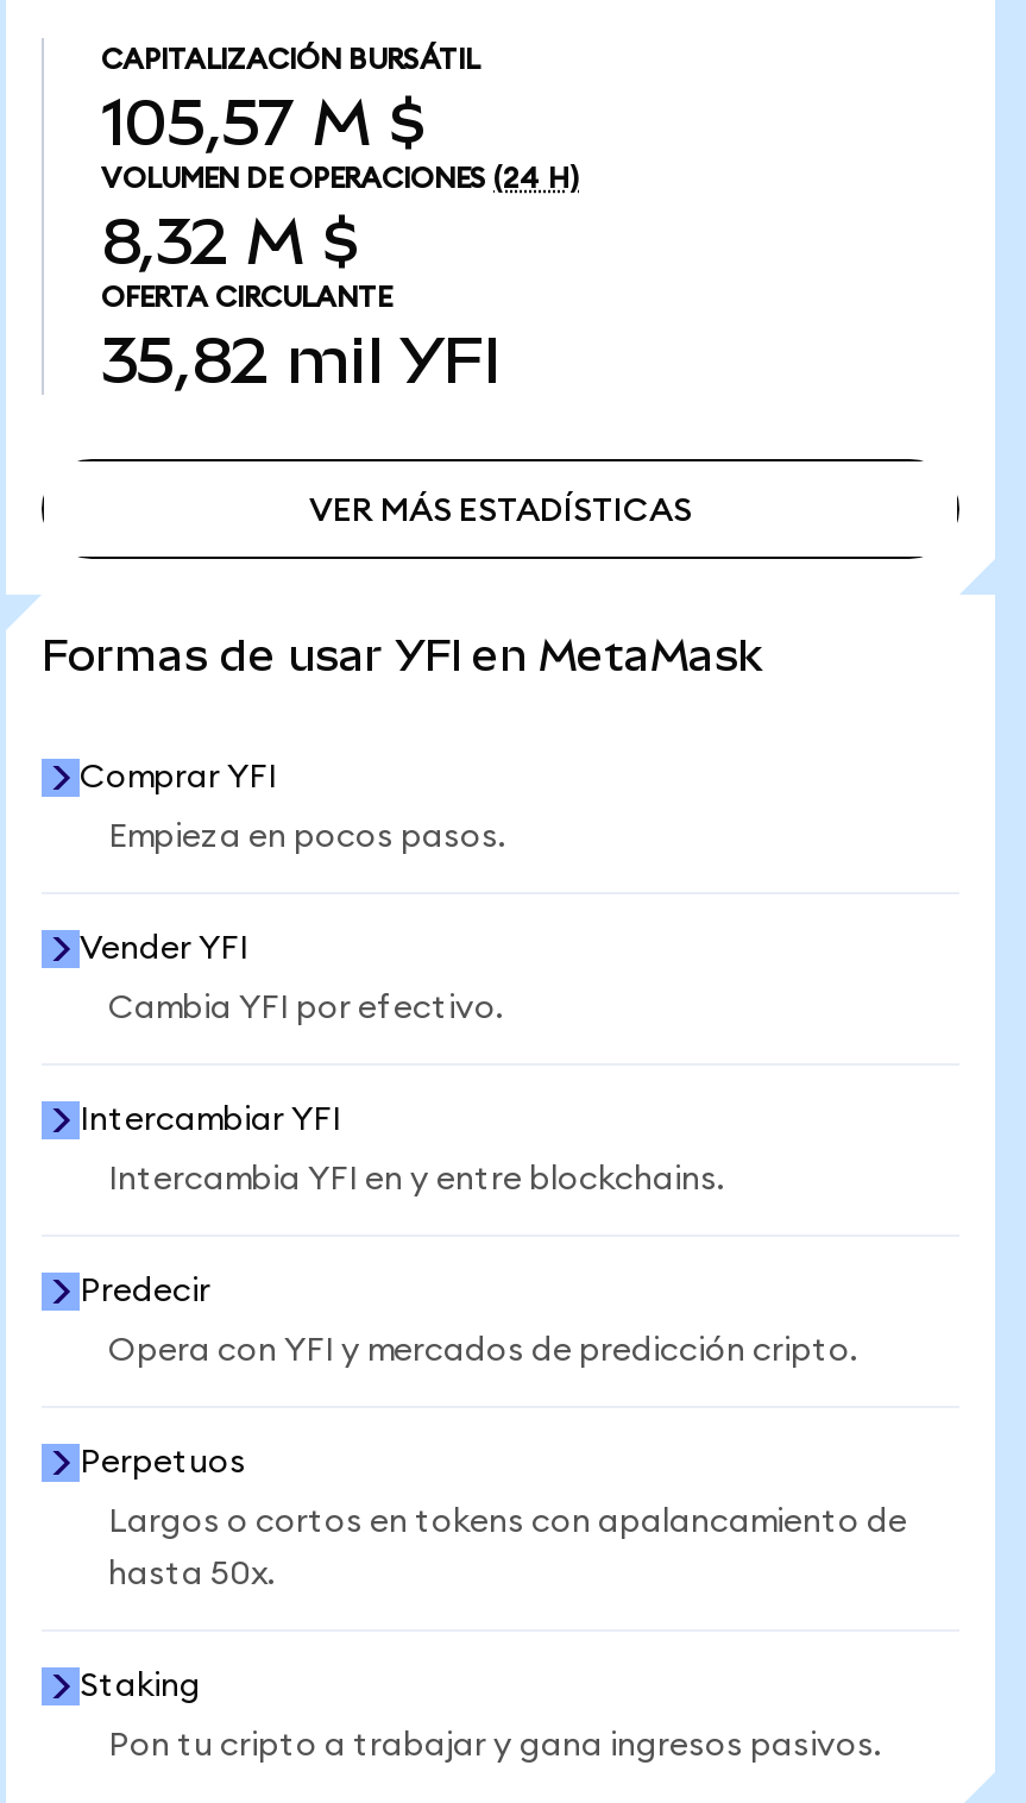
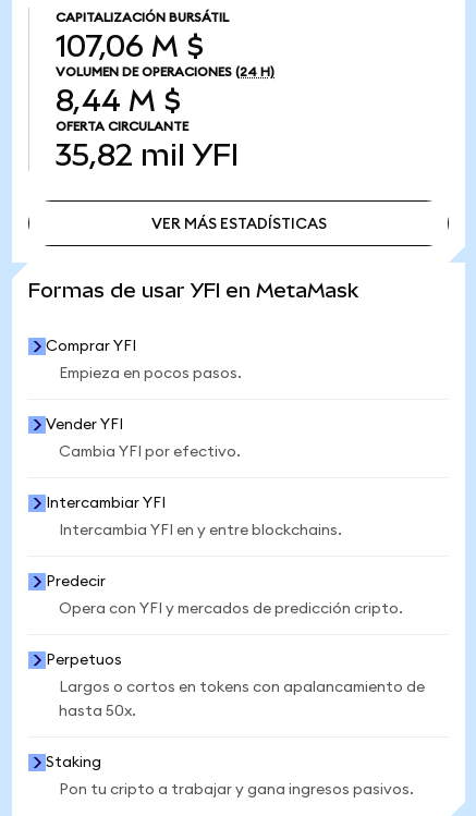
- 105,57 M $
+ 107,06 M $

- 8,32 M $
+ 8,44 M $
